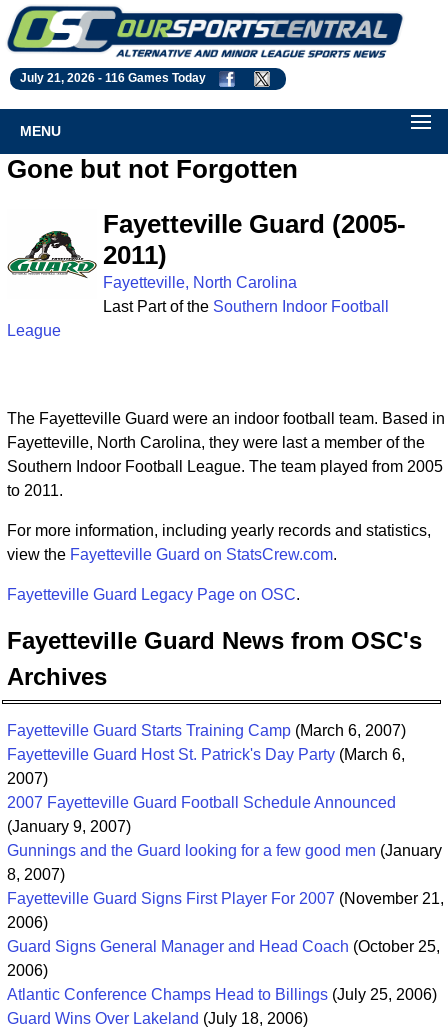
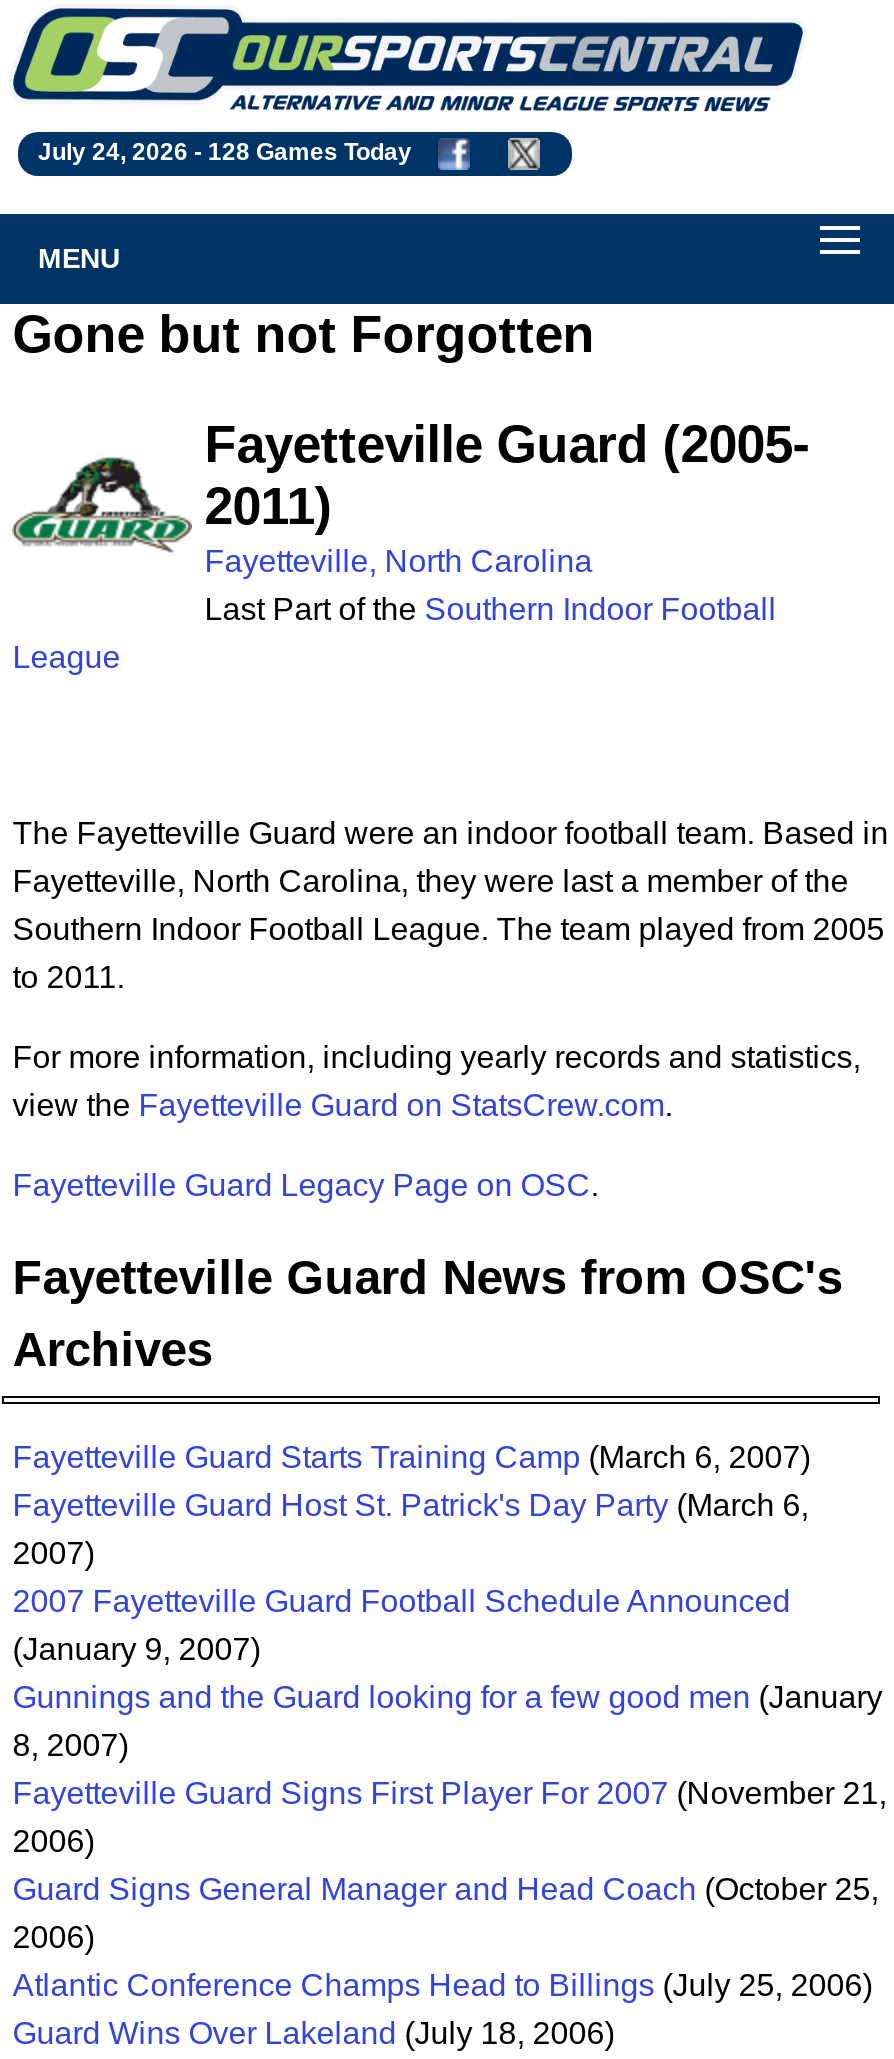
- July 21, 2026 - 116 Games Today
+ July 24, 2026 - 128 Games Today
